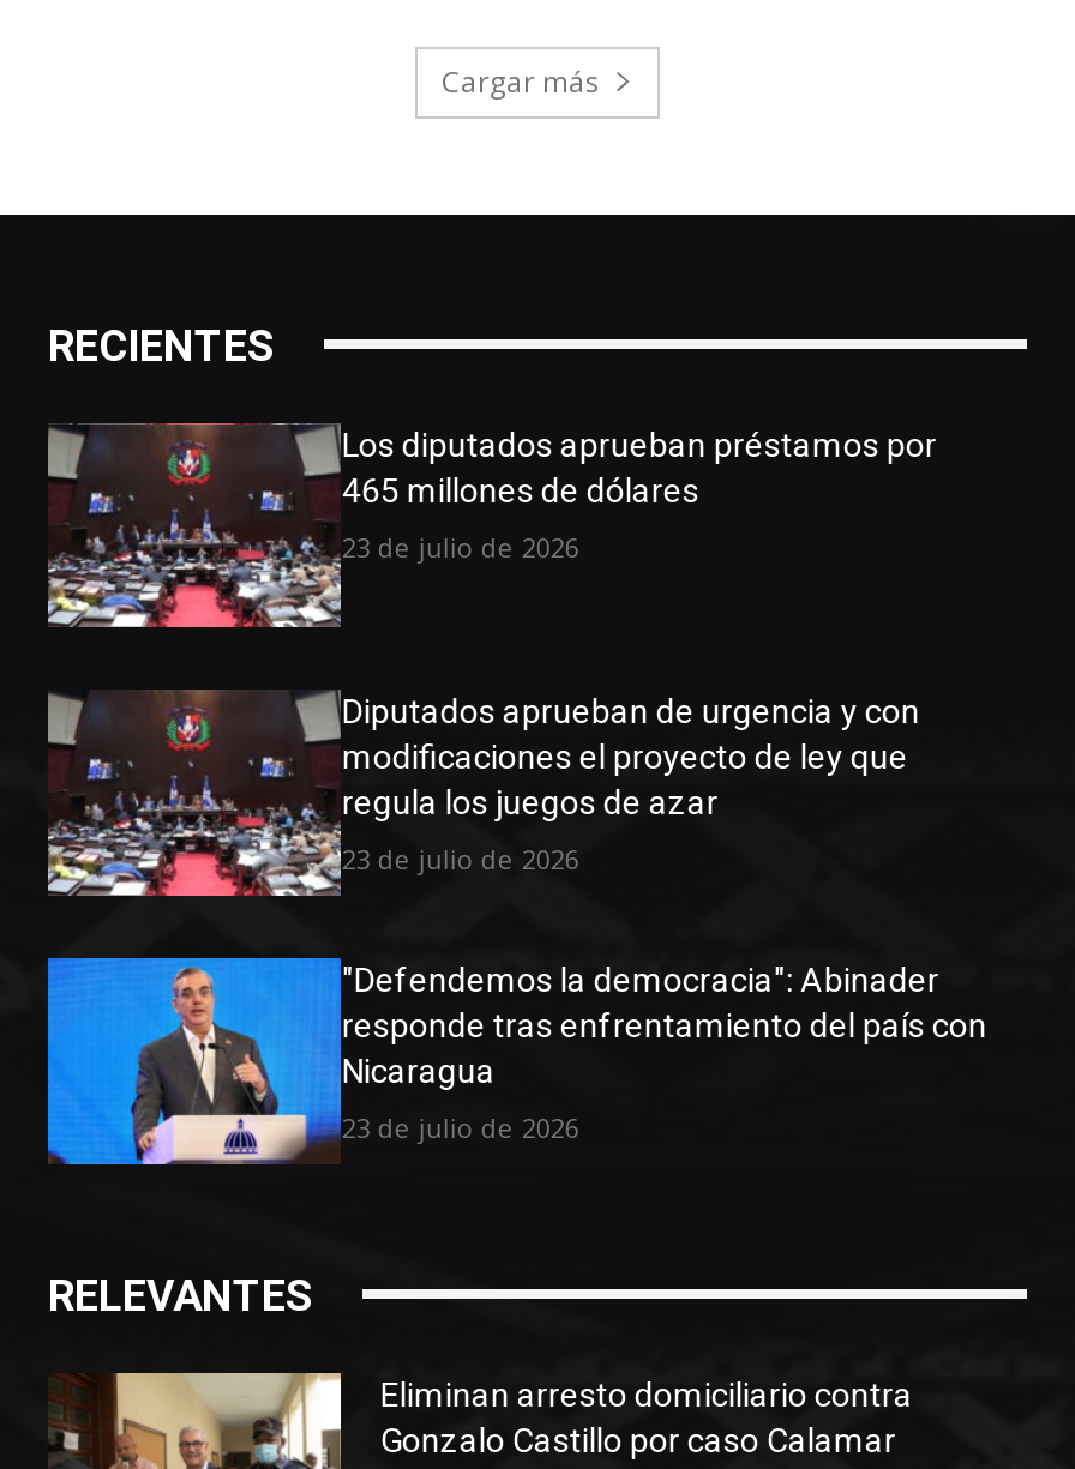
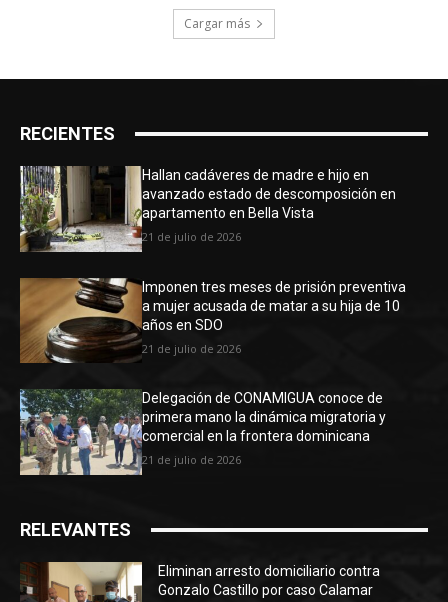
- [image]
- Los diputados aprueban préstamos por
- 465 millones de dólares
+ [image]
+ Hallan cadáveres de madre e hijo en
+ avanzado estado de descomposición en
+ apartamento en Bella Vista

- 23 de julio de 2026
+ 21 de julio de 2026

- [image]
- Diputados aprueban de urgencia y con
- modificaciones el proyecto de ley que
- regula los juegos de azar
+ [image]
+ Imponen tres meses de prisión preventiva
+ a mujer acusada de matar a su hija de 10
+ años en SDO

- 23 de julio de 2026
+ 21 de julio de 2026

- [image]
- "Defendemos la democracia": Abinader
- responde tras enfrentamiento del país con
- Nicaragua
+ [image]
+ Delegación de CONAMIGUA conoce de
+ primera mano la dinámica migratoria y
+ comercial en la frontera dominicana

- 23 de julio de 2026
+ 21 de julio de 2026
